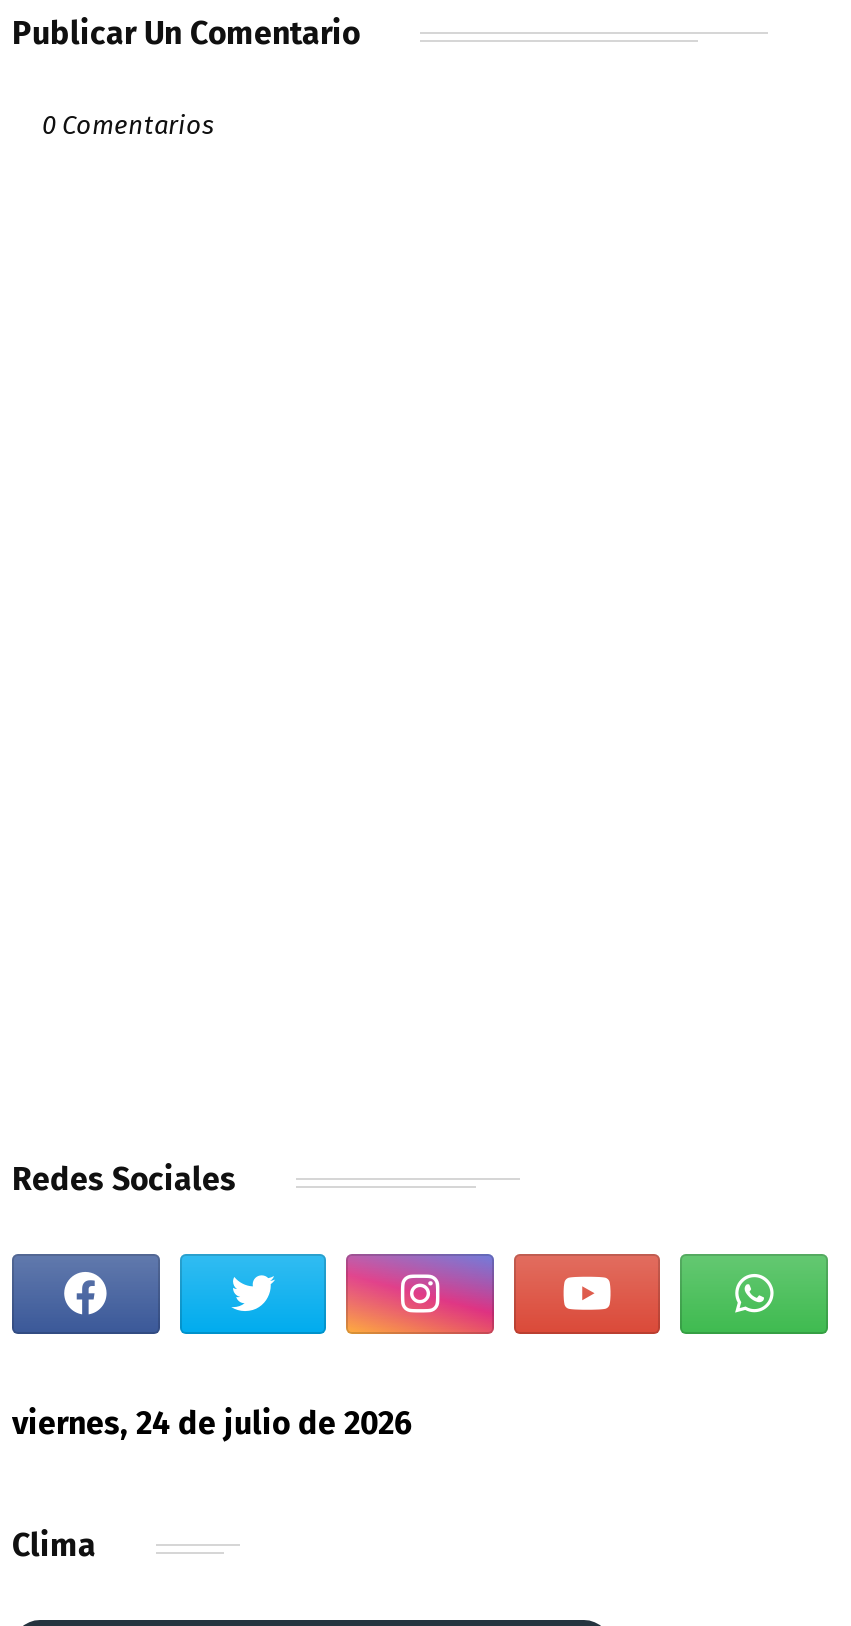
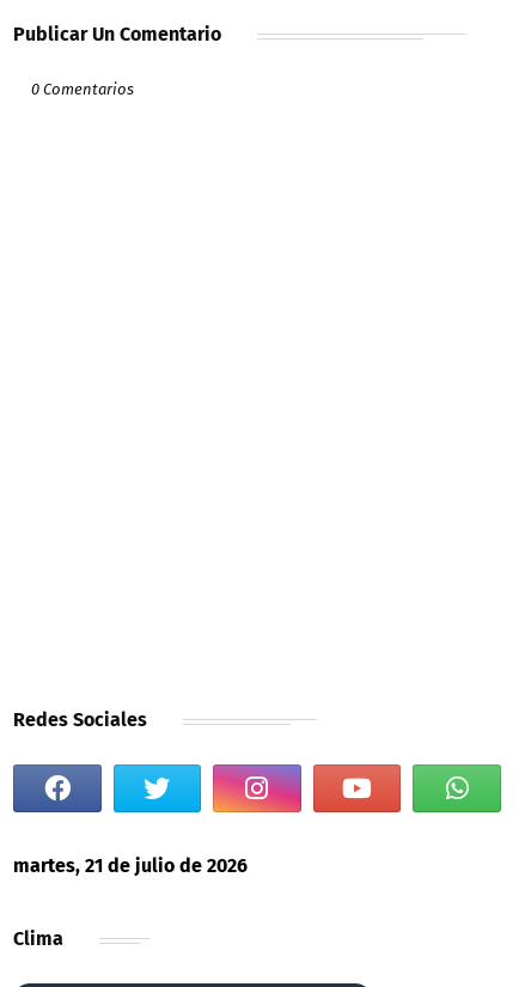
- viernes, 24 de julio de 2026
+ martes, 21 de julio de 2026
